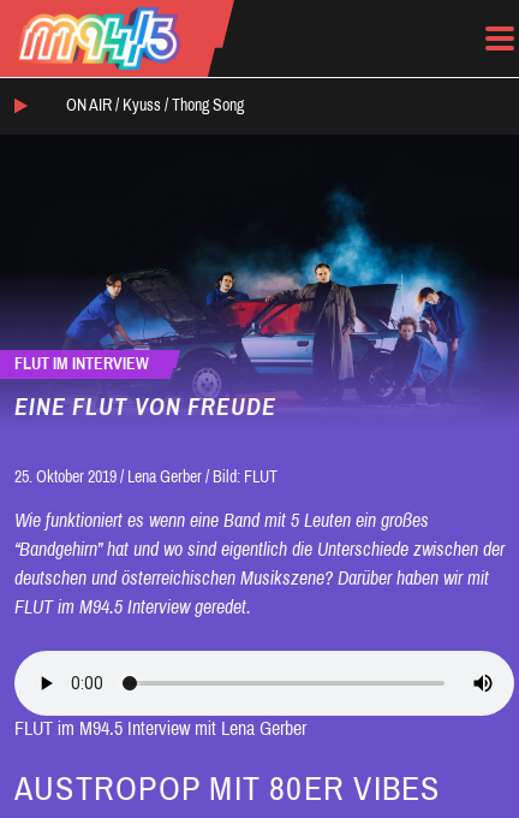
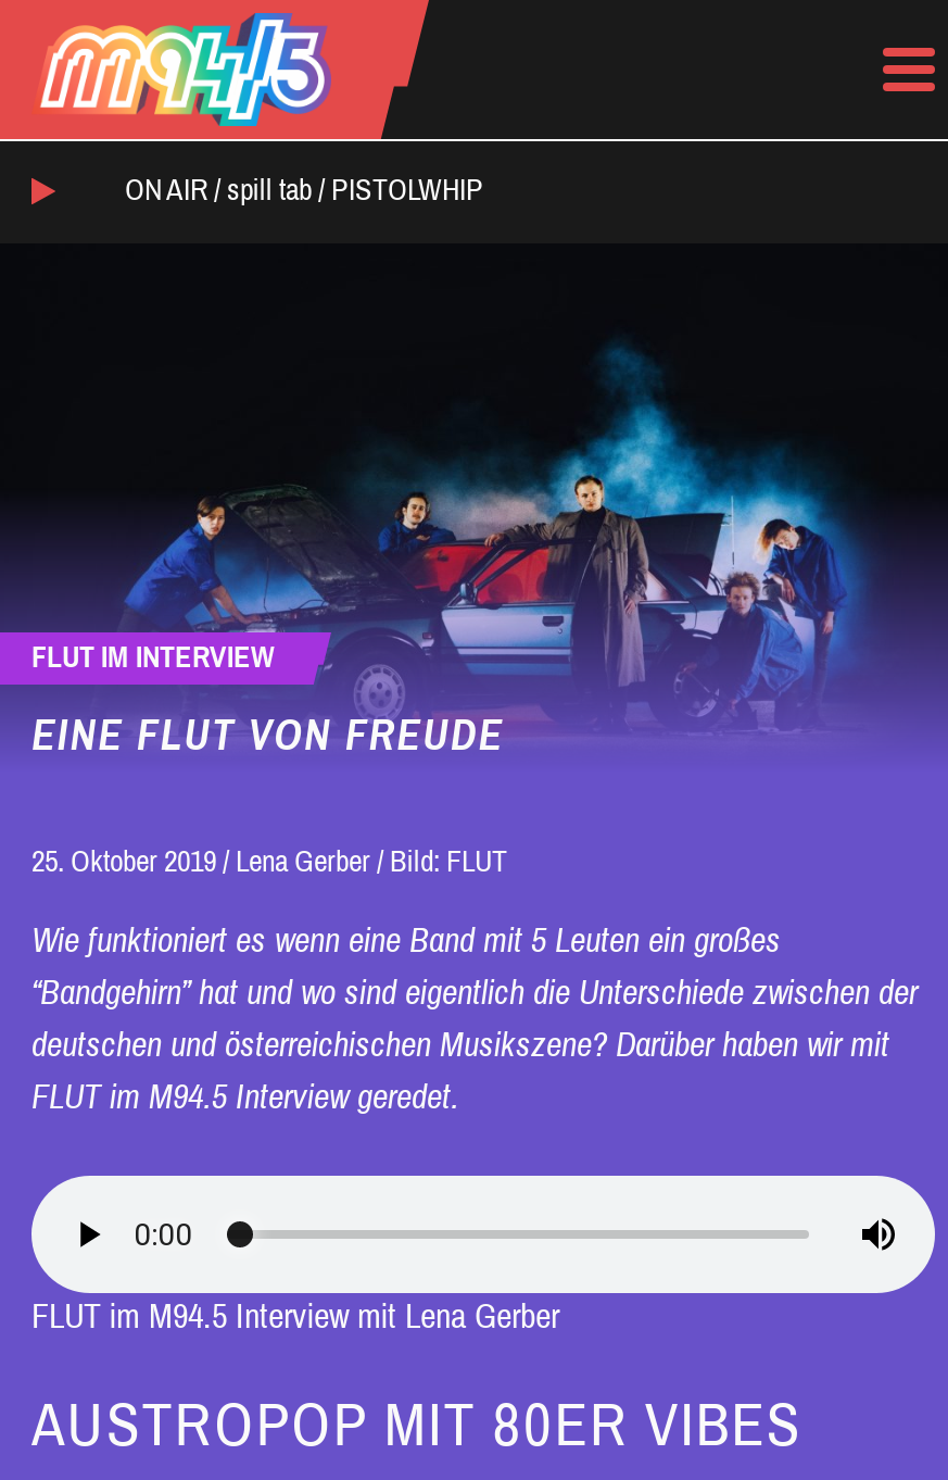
- ON AIR / Kyuss / Thong Song
+ ON AIR / spill tab / PISTOLWHIP
